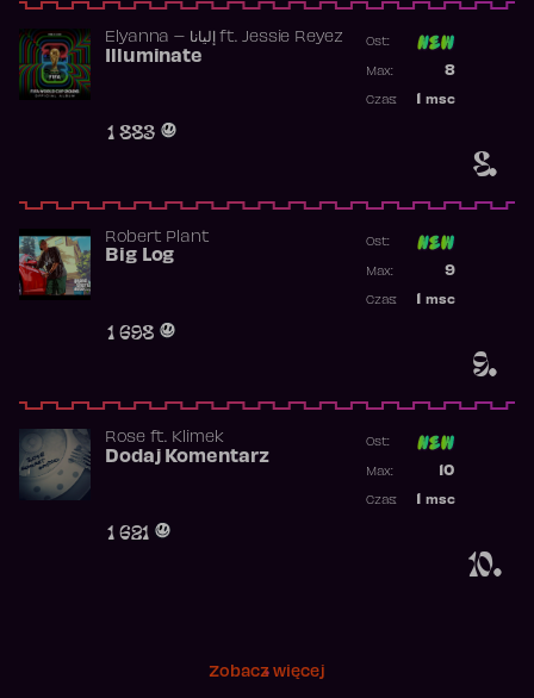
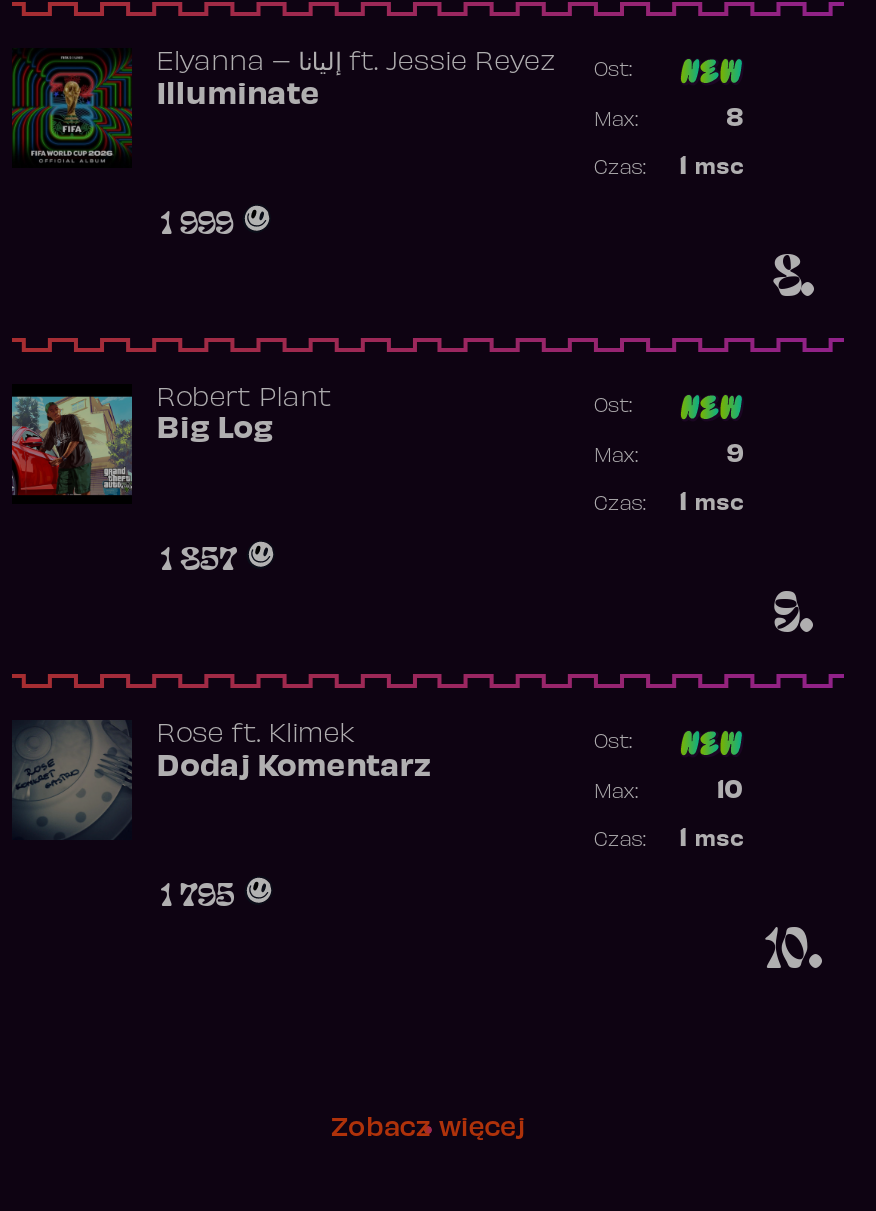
- 1 883
+ 1 999

- 1 698
+ 1 857

- 1 621
+ 1 795
